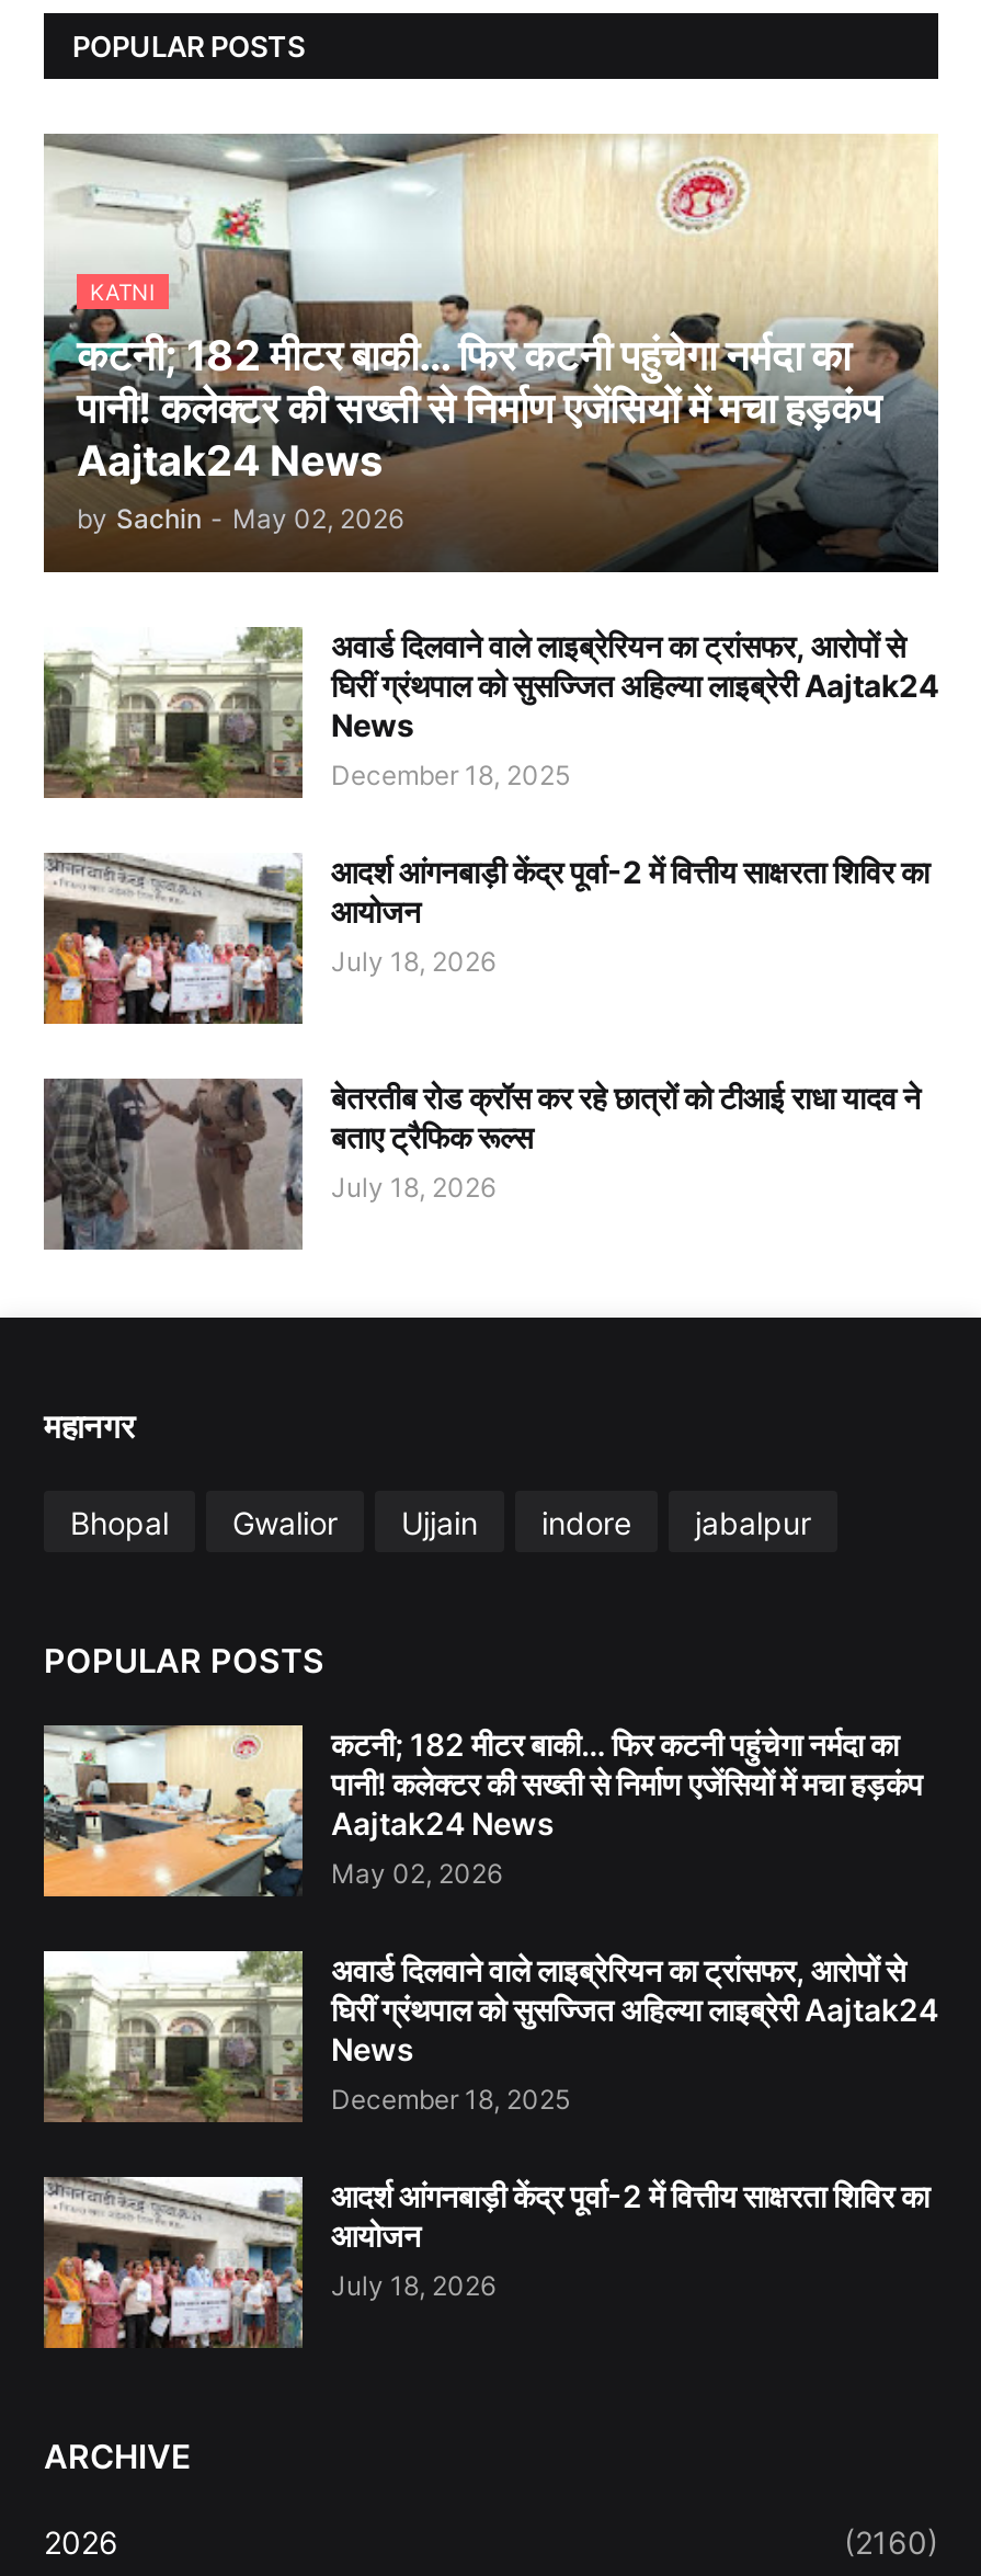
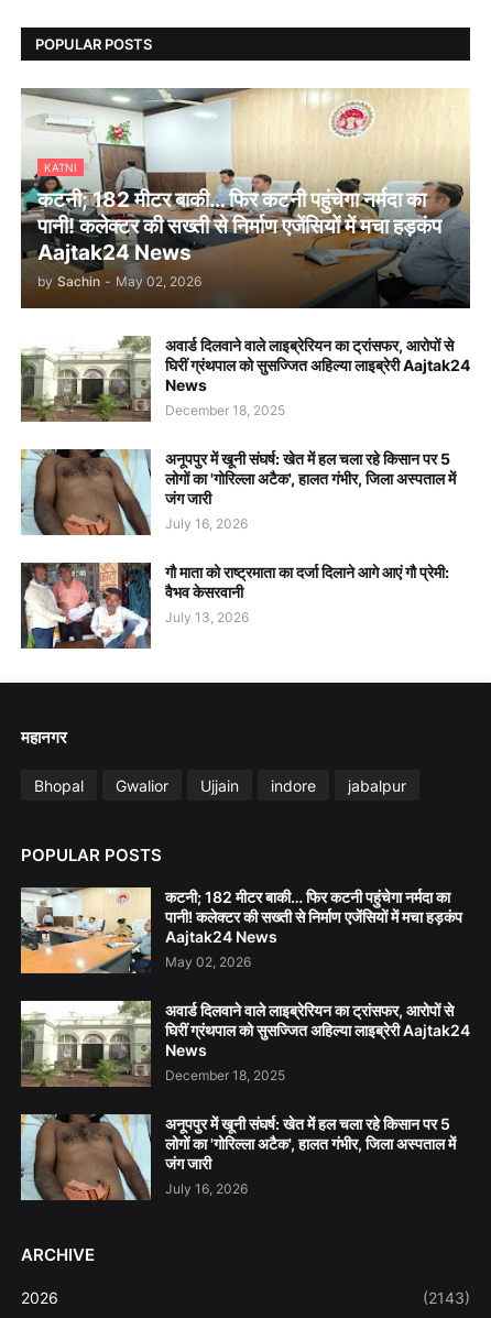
- [image]
- आदर्श आंगनबाड़ी केंद्र पूर्वा-2 में वित्तीय साक्षरता शिविर का
- आयोजन
- July 18, 2026
+ [image]
+ अनूपपुर में खूनी संघर्ष: खेत में हल चला रहे किसान पर 5
+ लोगों का 'गोरिल्ला अटैक', हालत गंभीर, जिला अस्पताल में
+ जंग जारी
+ July 16, 2026

- [image]
- बेतरतीब रोड क्रॉस कर रहे छात्रों को टीआई राधा यादव ने
- बताए ट्रैफिक रूल्स
- July 18, 2026
+ [image]
+ गौ माता को राष्ट्रमाता का दर्जा दिलाने आगे आएं गौ प्रेमी:
+ वैभव केसरवानी
+ July 13, 2026

- [image]
- आदर्श आंगनबाड़ी केंद्र पूर्वा-2 में वित्तीय साक्षरता शिविर का
- आयोजन
- July 18, 2026
+ [image]
+ अनूपपुर में खूनी संघर्ष: खेत में हल चला रहे किसान पर 5
+ लोगों का 'गोरिल्ला अटैक', हालत गंभीर, जिला अस्पताल में
+ जंग जारी
+ July 16, 2026

- (2160)
+ (2143)
